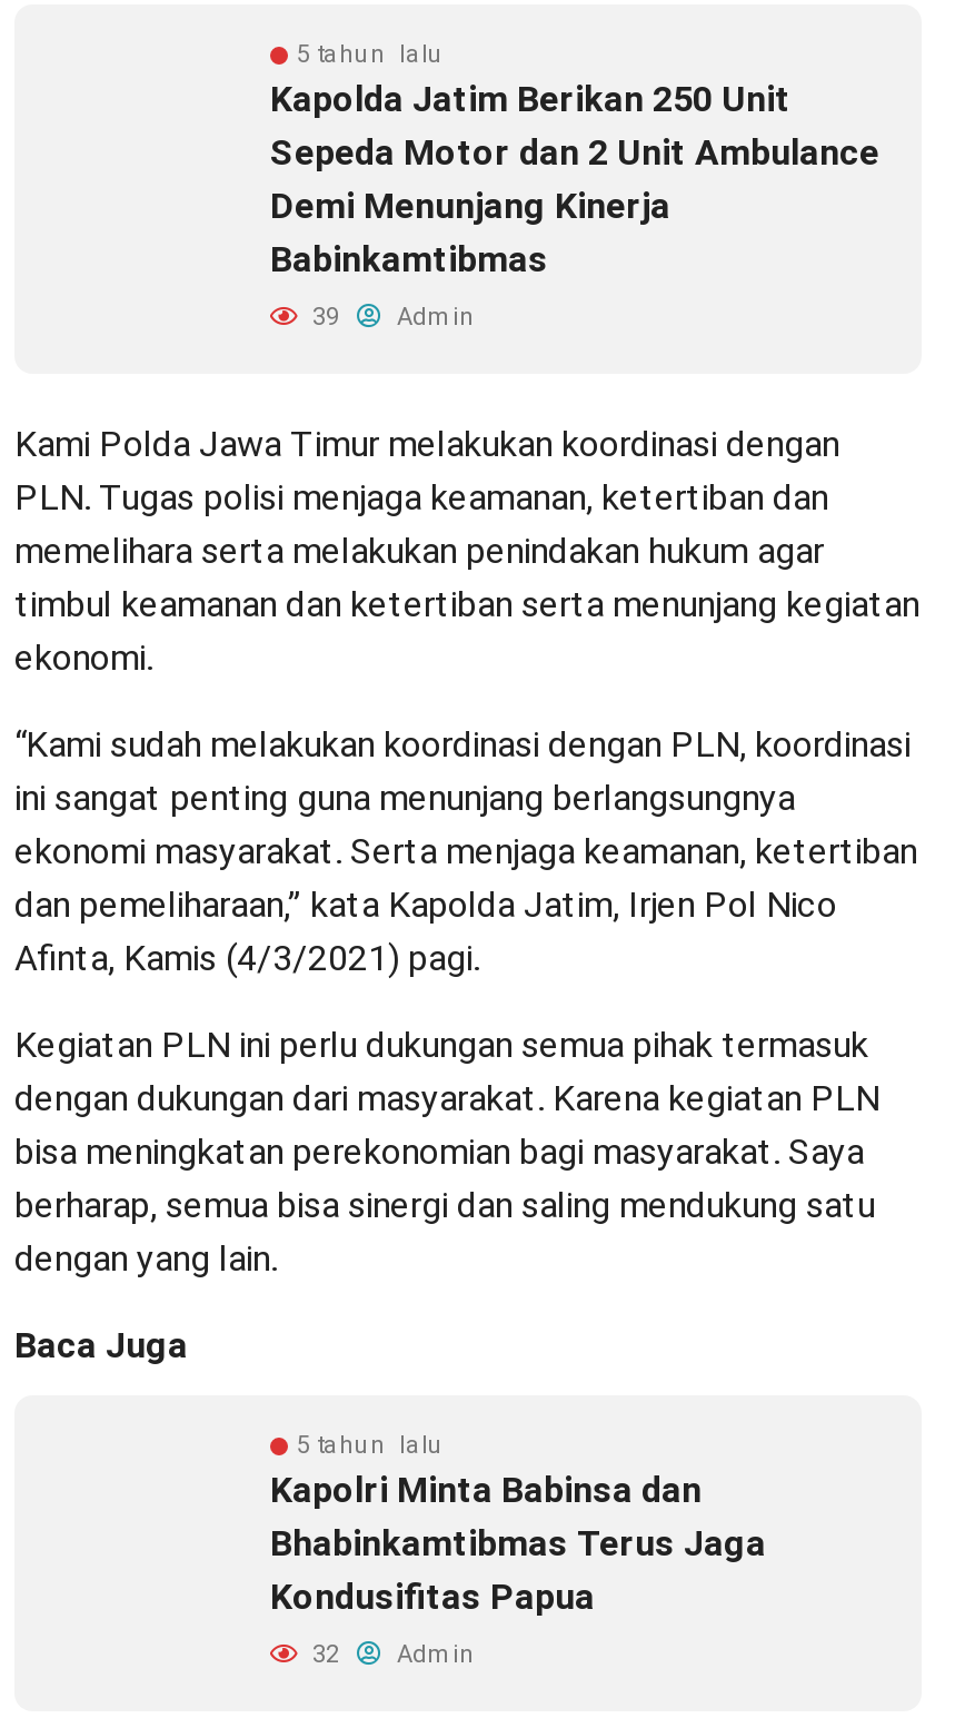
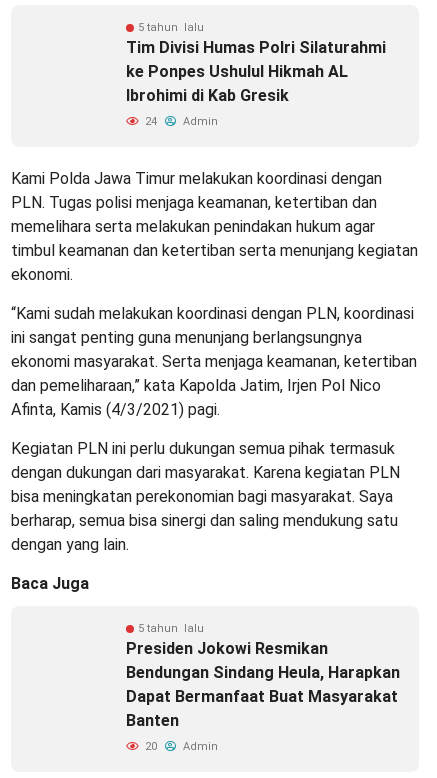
- Kapolda Jatim Berikan 250 Unit
- Sepeda Motor dan 2 Unit Ambulance
- Demi Menunjang Kinerja
- Babinkamtibmas
+ Tim Divisi Humas Polri Silaturahmi
+ ke Ponpes Ushulul Hikmah AL
+ Ibrohimi di Kab Gresik

moved up: Admin | Kami Polda Jawa Timur melakukan koordinasi dengan | PLN. Tugas polisi menjaga keamanan, ketertiban dan | ... | Baca Juga | 5 tahun lalu

- 39 Admin
+ 24 Admin

- Kapolri Minta Babinsa dan
- Bhabinkamtibmas Terus Jaga
- Kondusifitas Papua
+ Presiden Jokowi Resmikan
+ Bendungan Sindang Heula, Harapkan
+ Dapat Bermanfaat Buat Masyarakat
+ Banten

- 32 Admin
+ 20 Admin
